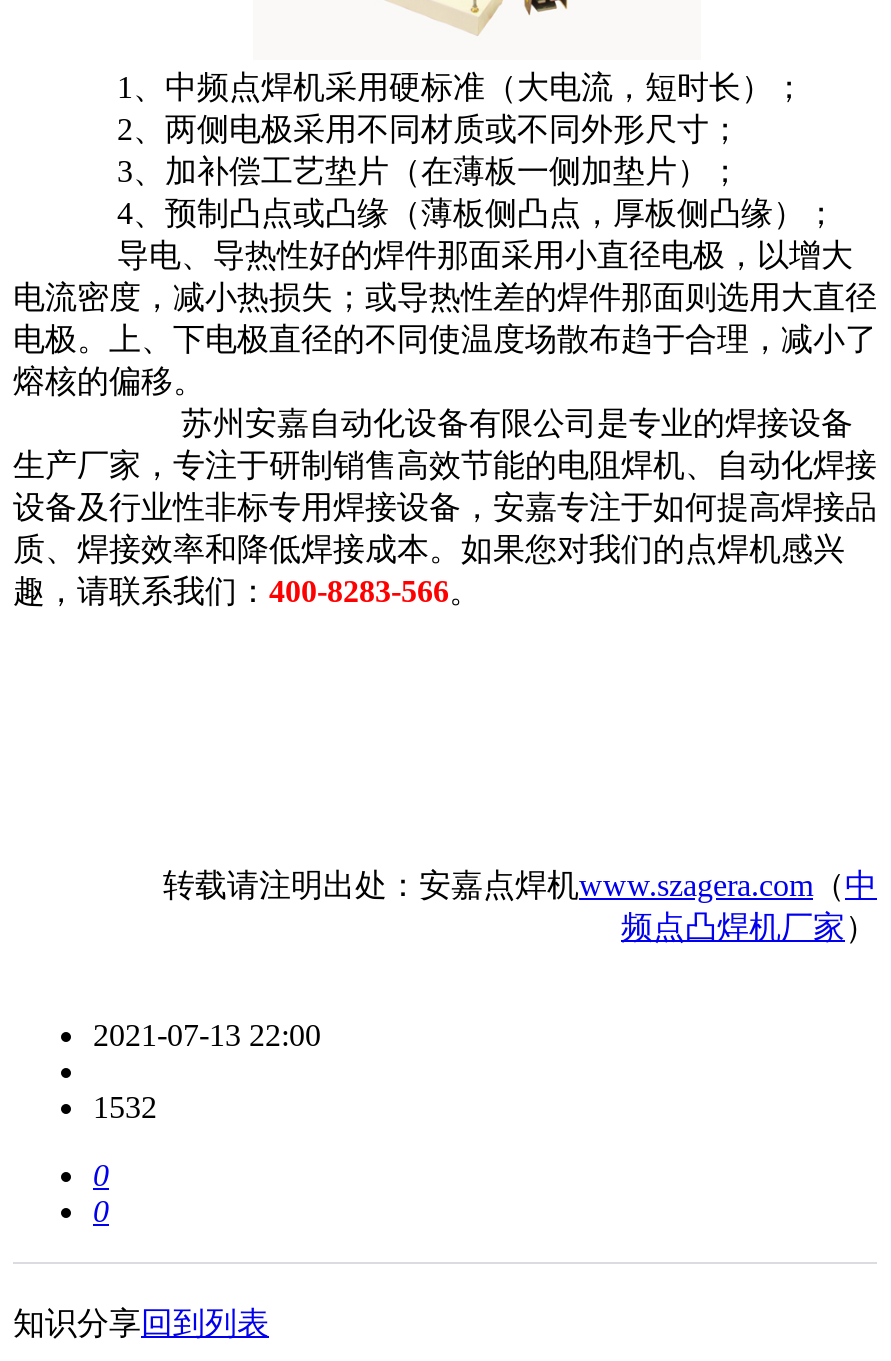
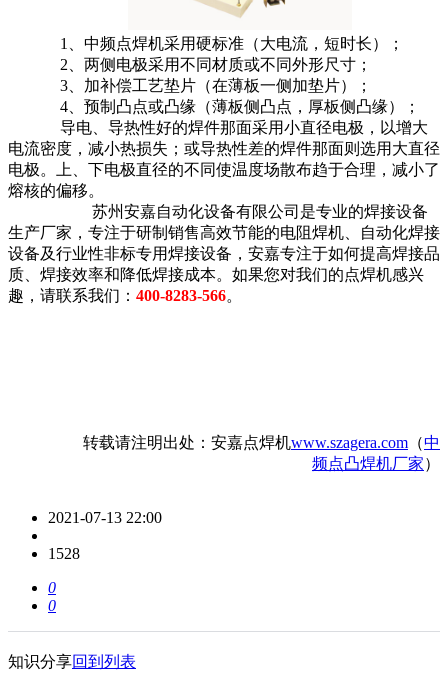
- 1532
+ 1528
